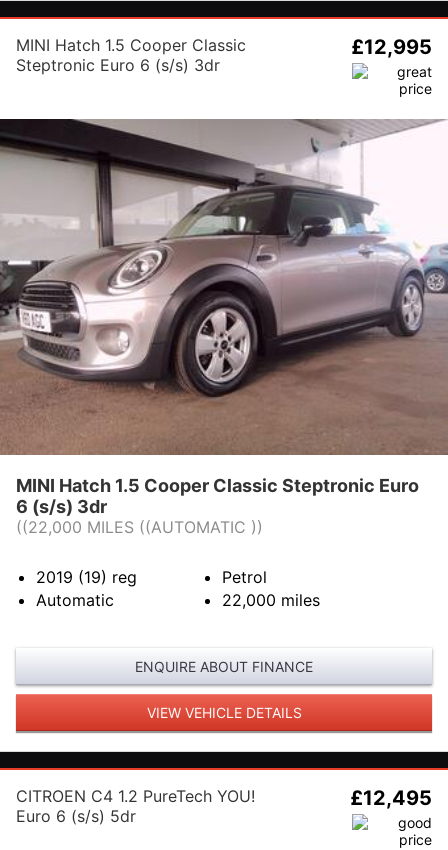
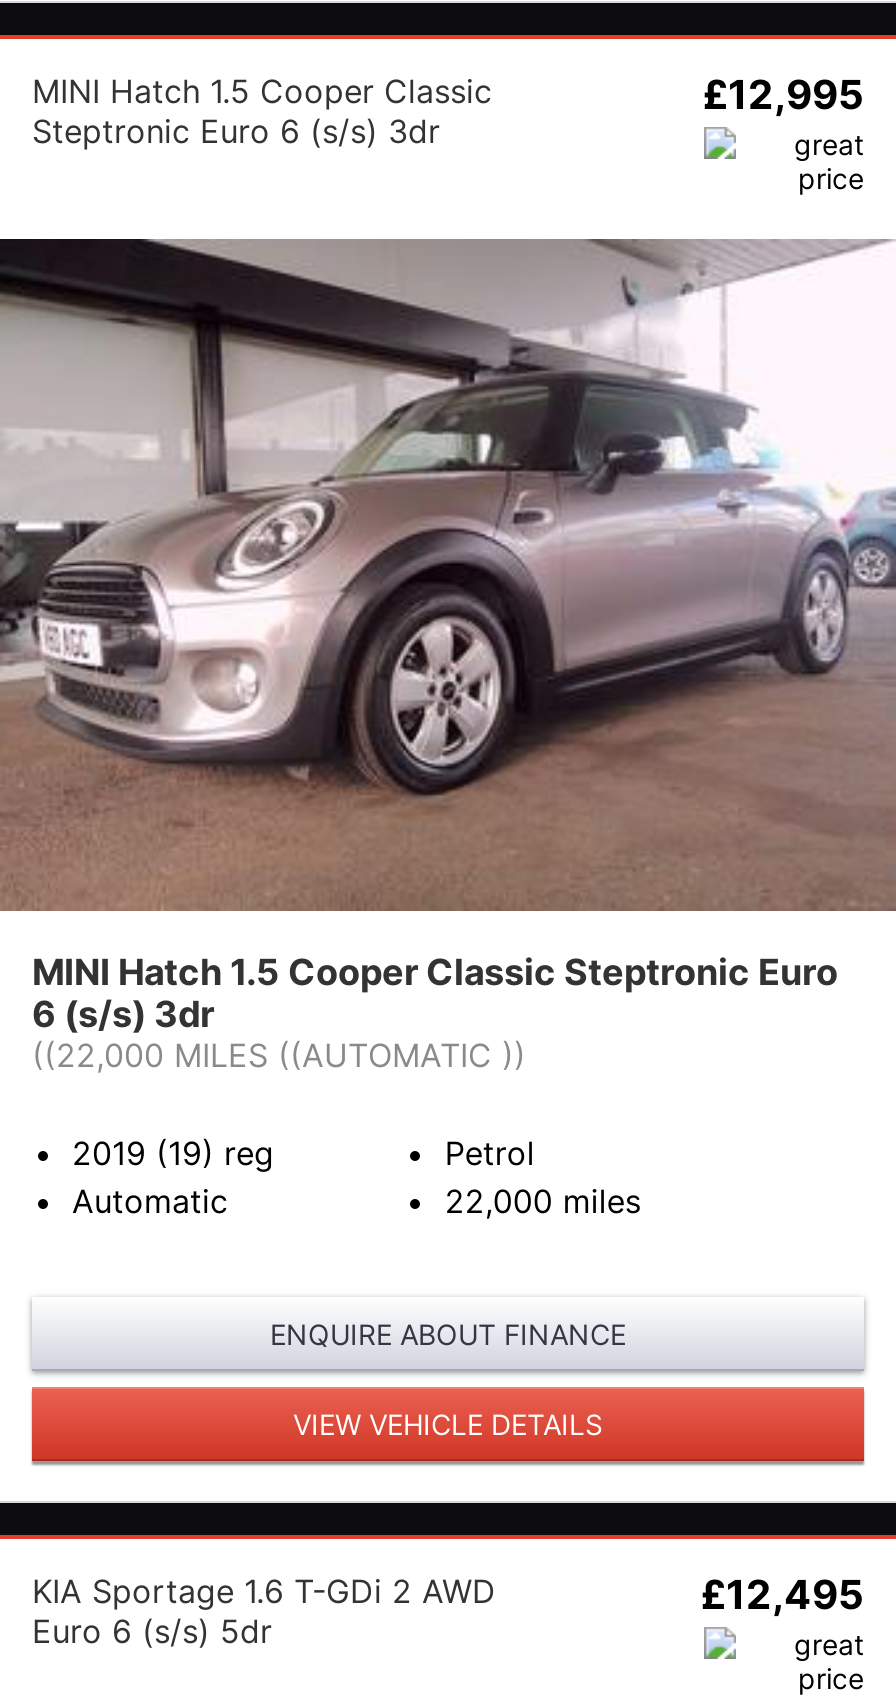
- CITROEN C4 1.2 PureTech YOU!
+ KIA Sportage 1.6 T-GDi 2 AWD
